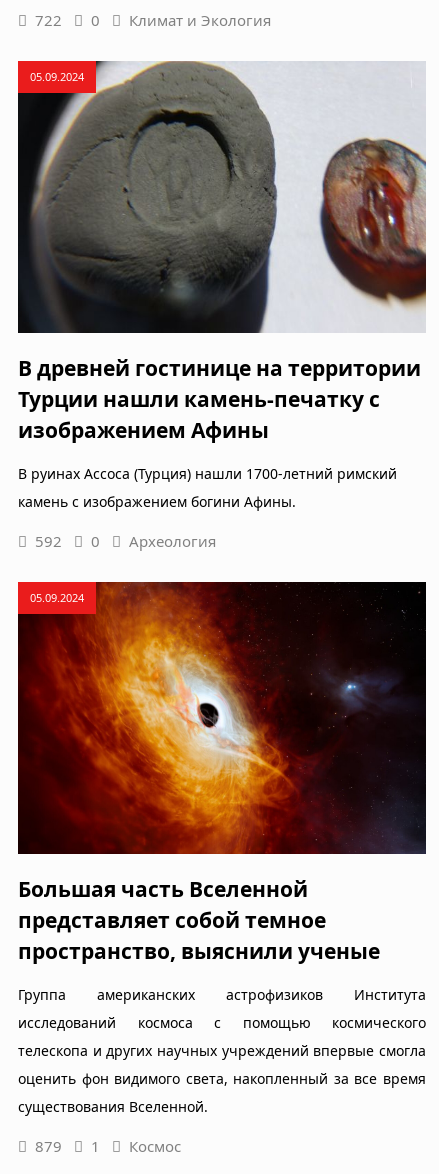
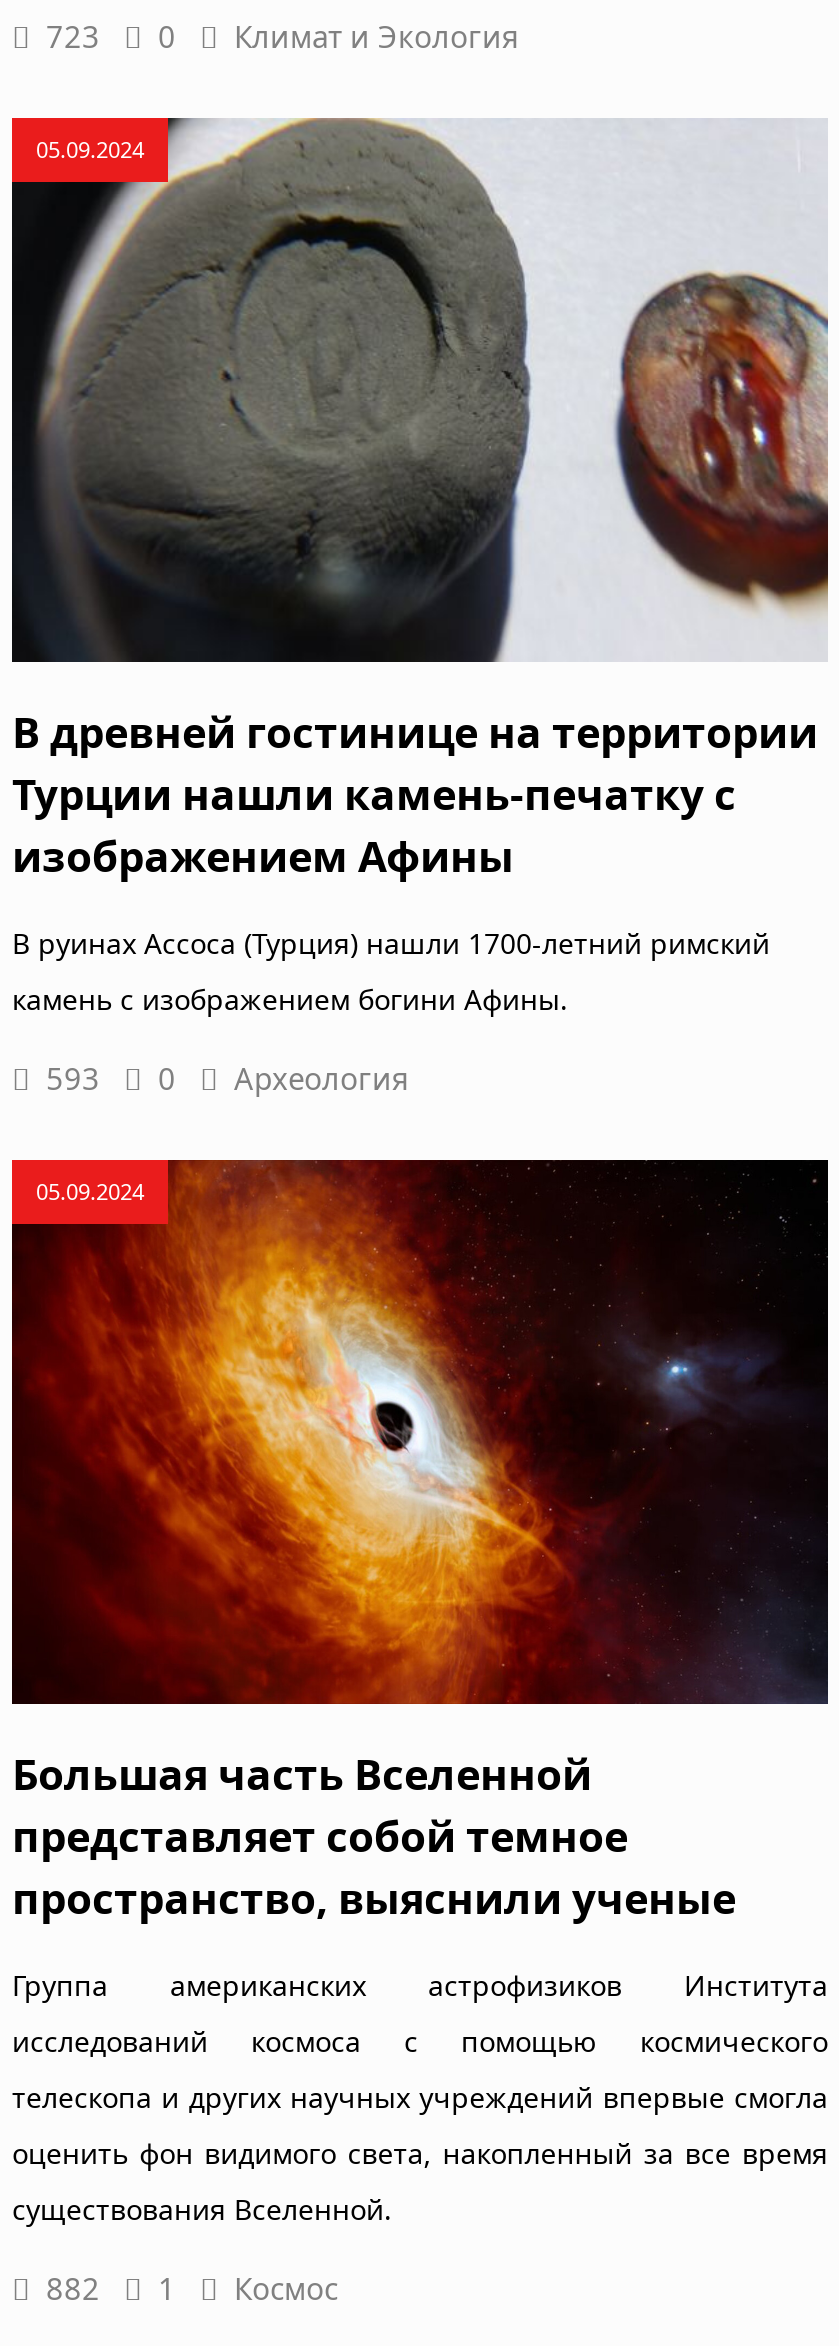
- 722 0 Климат и Экология
+ 723 0 Климат и Экология

- 592 0 Археология
+ 593 0 Археология

- 879 1 Космос
+ 882 1 Космос
